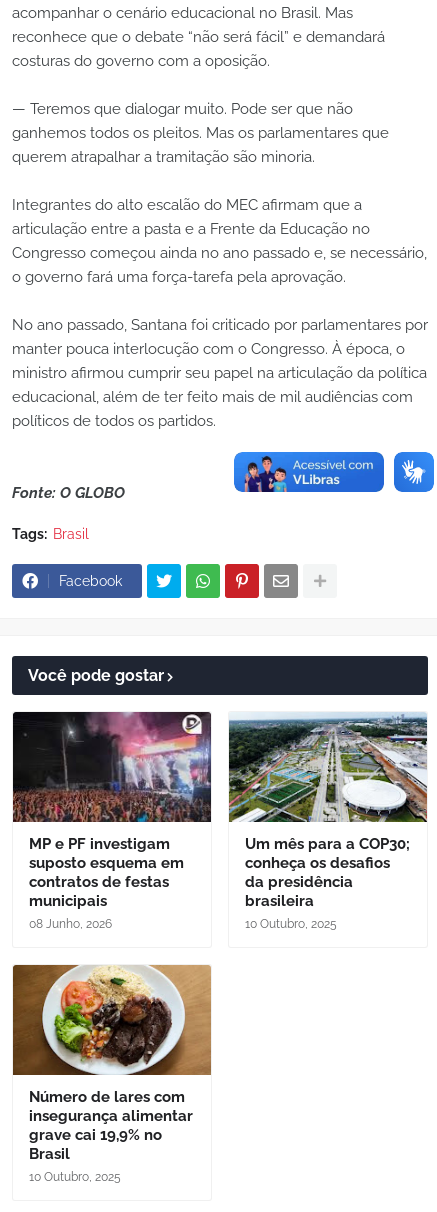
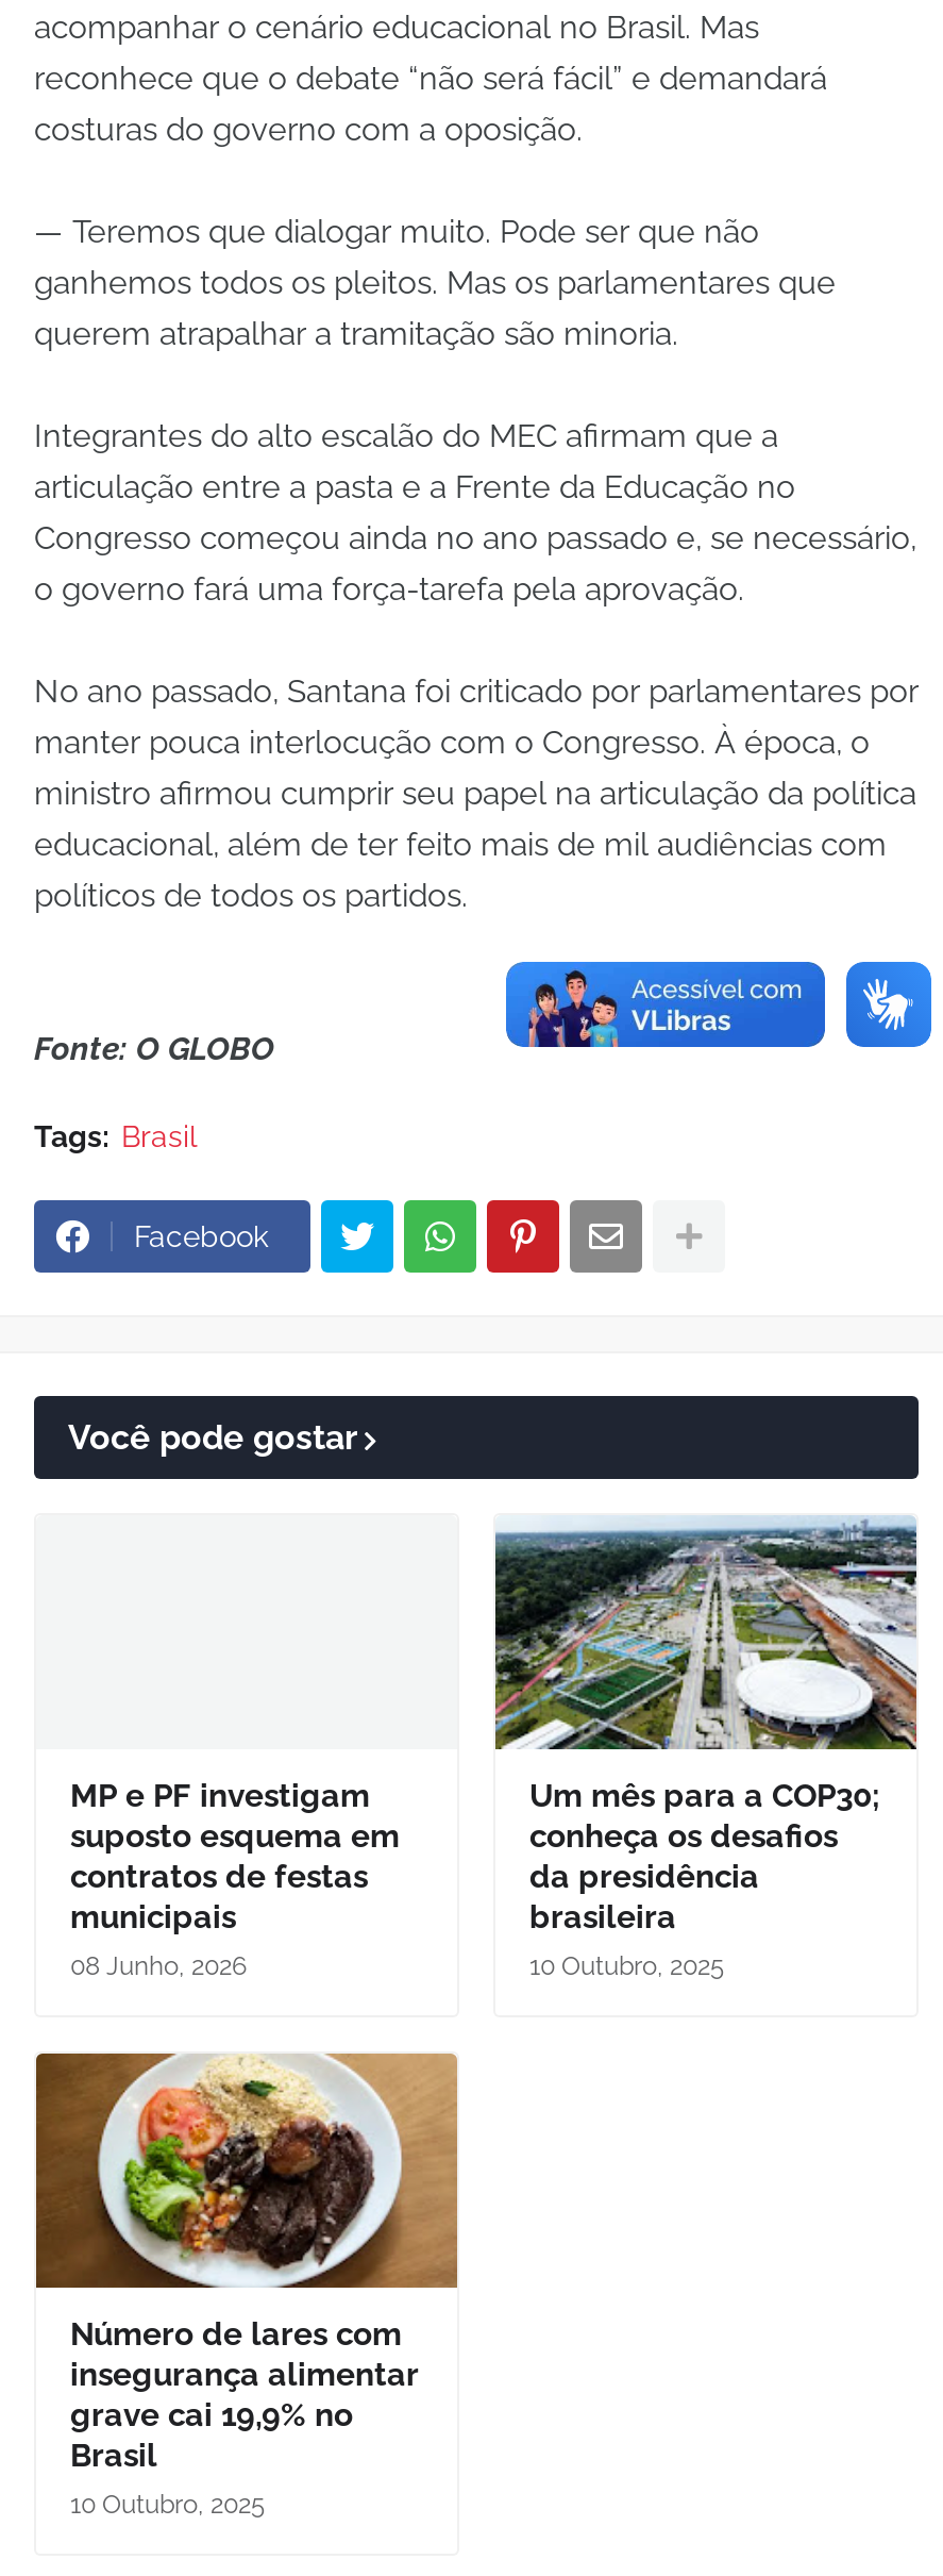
- [image]
